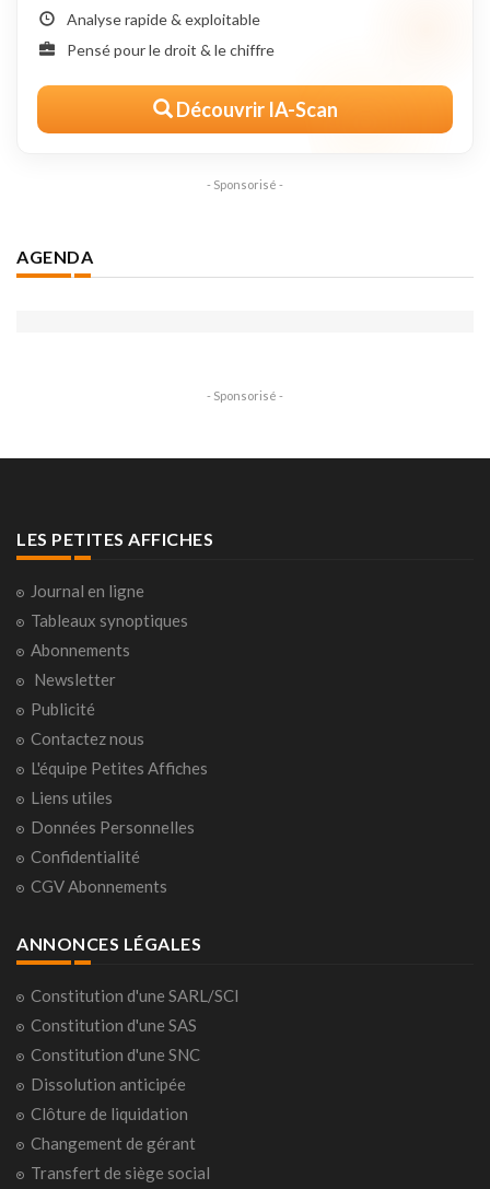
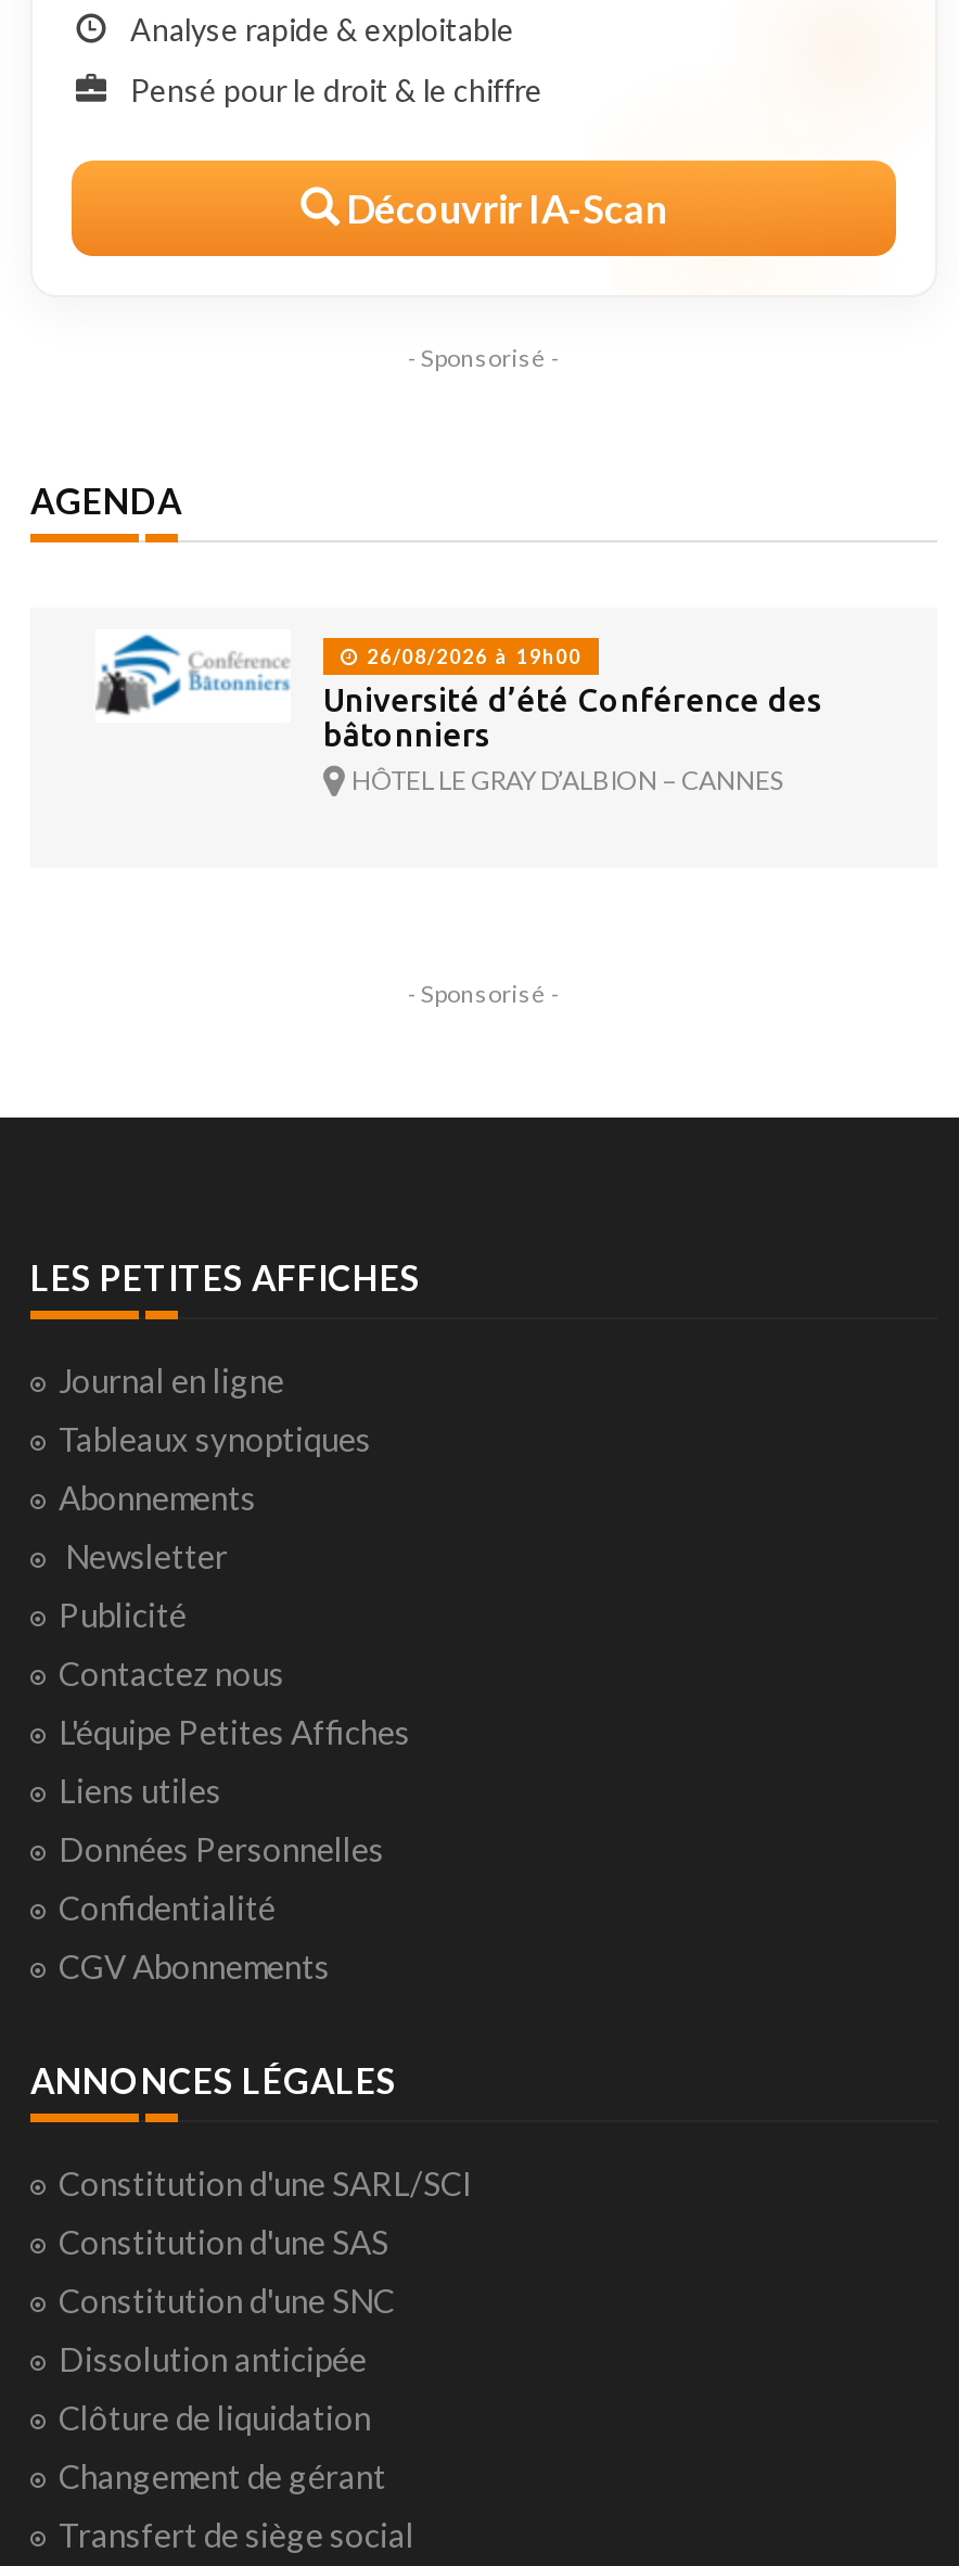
+ [image]
+ 26/08/2026 à 19h00
+ Université d’été Conférence des
+ bâtonniers
+ HÔTEL LE GRAY D’ALBION – CANNES
